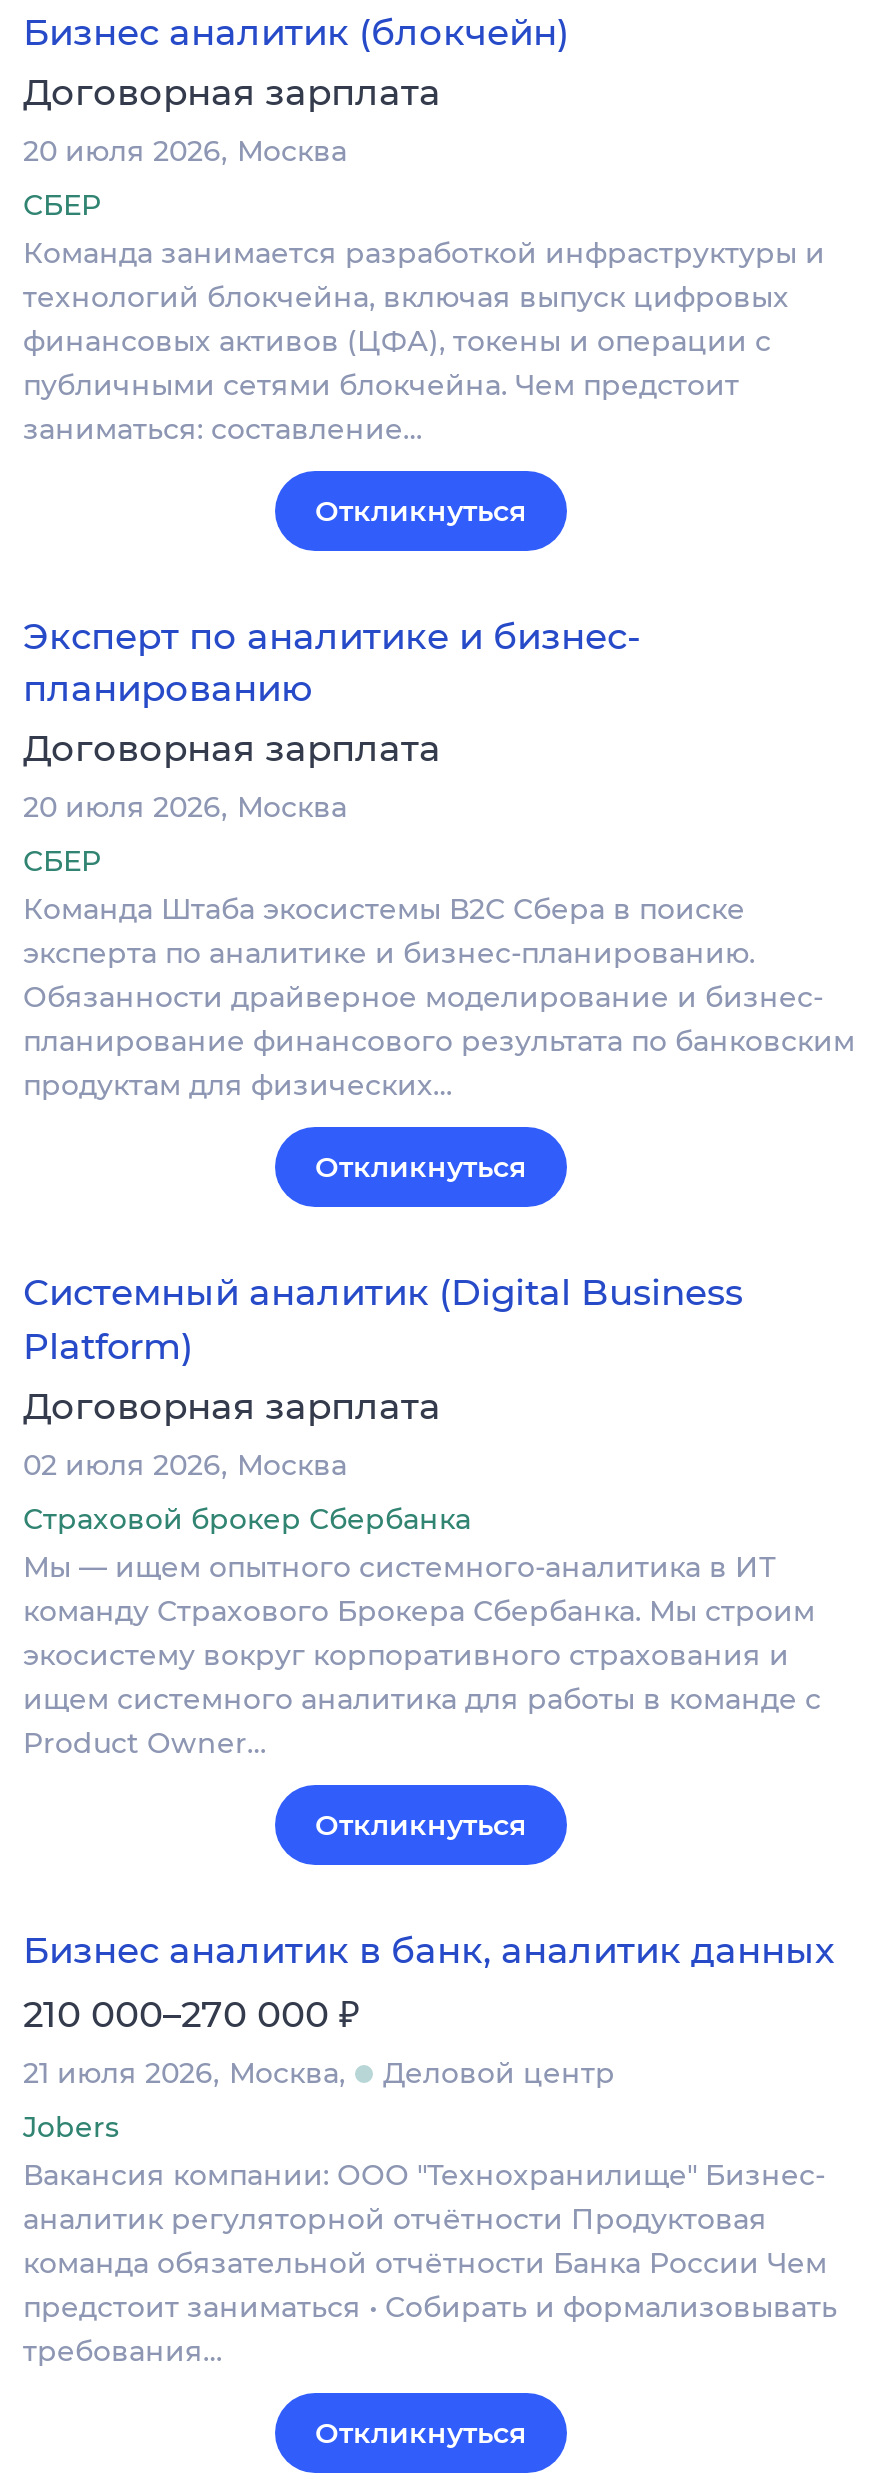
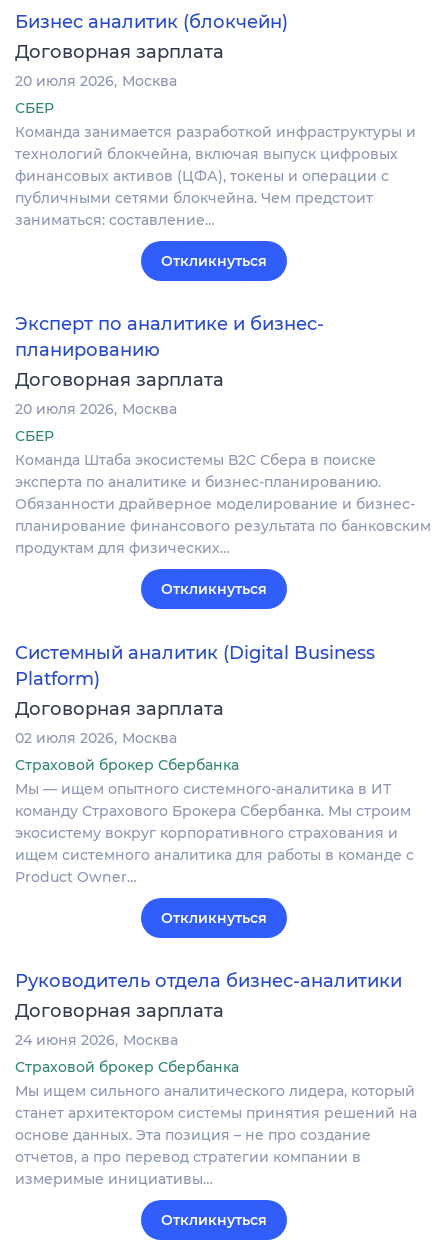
- Бизнес аналитик в банк, аналитик данных
- 210 000–270 000 ₽
- 21 июля 2026 Москва
- Деловой центр
+ Руководитель отдела бизнес-аналитики
+ Договорная зарплата
+ 24 июня 2026 Москва

- Jobers
- Вакансия компании: ООО "Технохранилище" Бизнес-
- аналитик регуляторной отчётности Продуктовая
- команда обязательной отчётности Банка России Чем
- предстоит заниматься • Собирать и формализовывать
- требования…
+ Страховой брокер Сбербанка
+ Мы ищем сильного аналитического лидера, который
+ станет архитектором системы принятия решений на
+ основе данных. Эта позиция – не про создание
+ отчетов, а про перевод стратегии компании в
+ измеримые инициативы…
